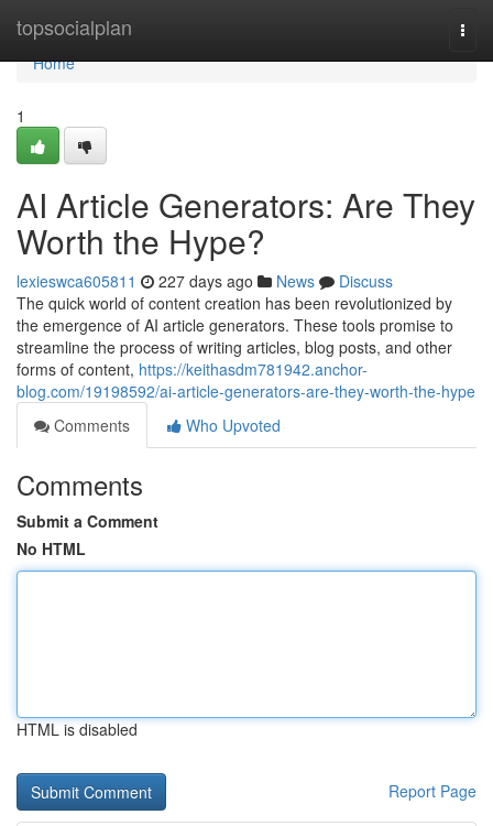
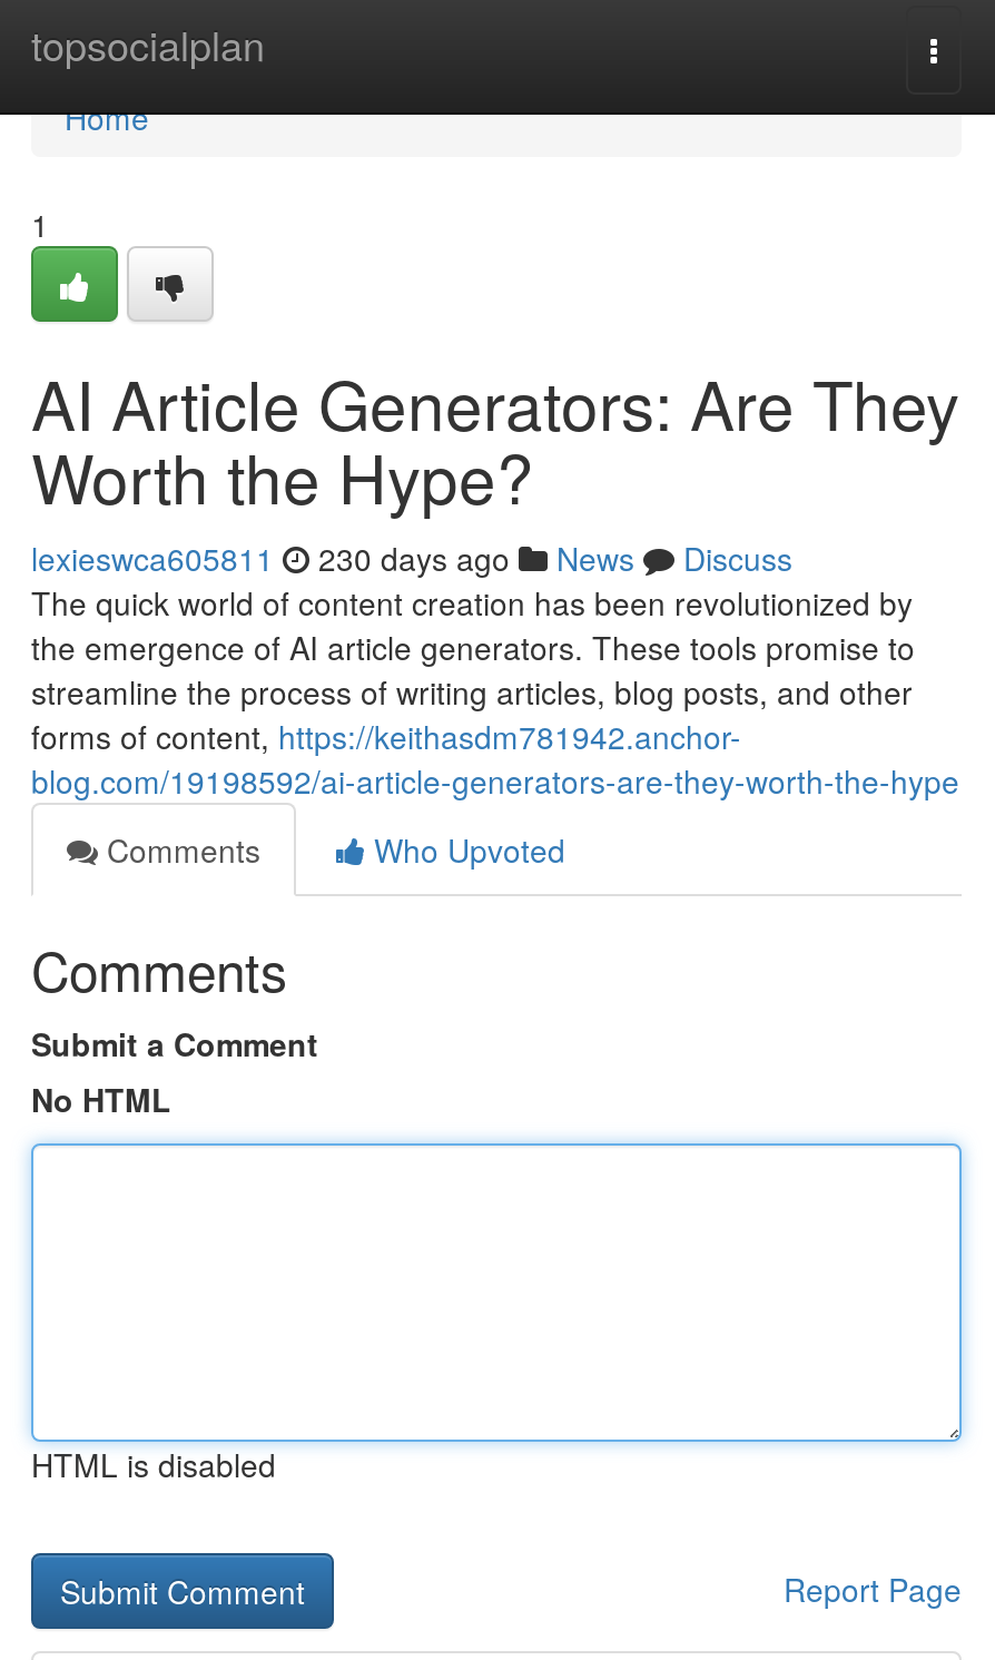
- lexieswca605811 227 days ago News Discuss
+ lexieswca605811 230 days ago News Discuss
